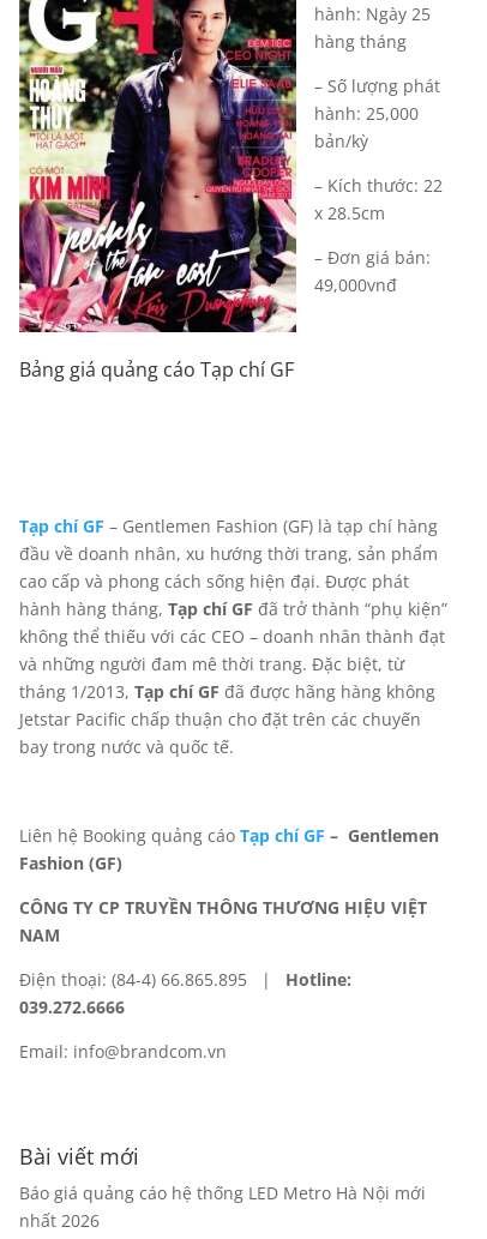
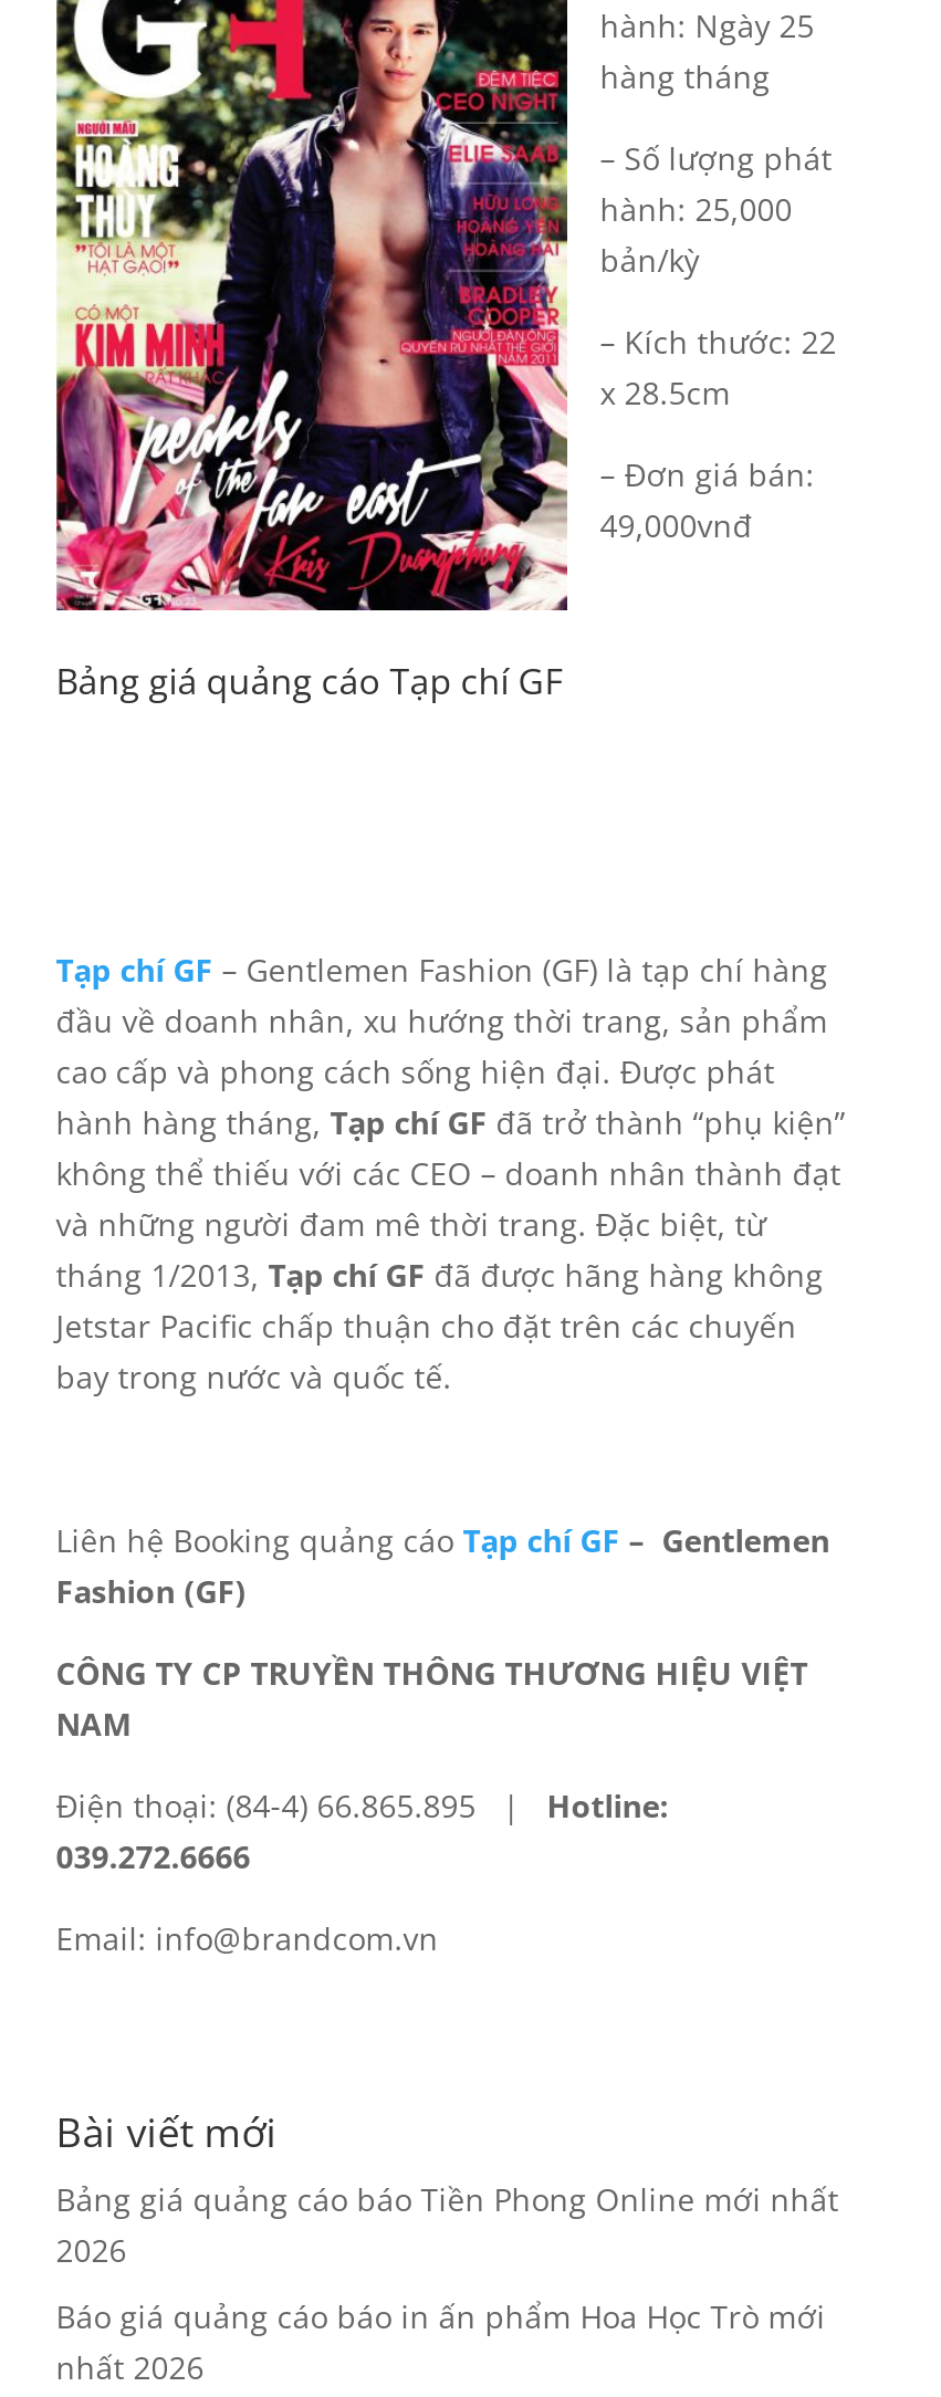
- Báo giá quảng cáo hệ thống LED Metro Hà Nội mới
+ Bảng giá quảng cáo báo Tiền Phong Online mới nhất
+ 2026
+ Báo giá quảng cáo báo in ấn phẩm Hoa Học Trò mới
